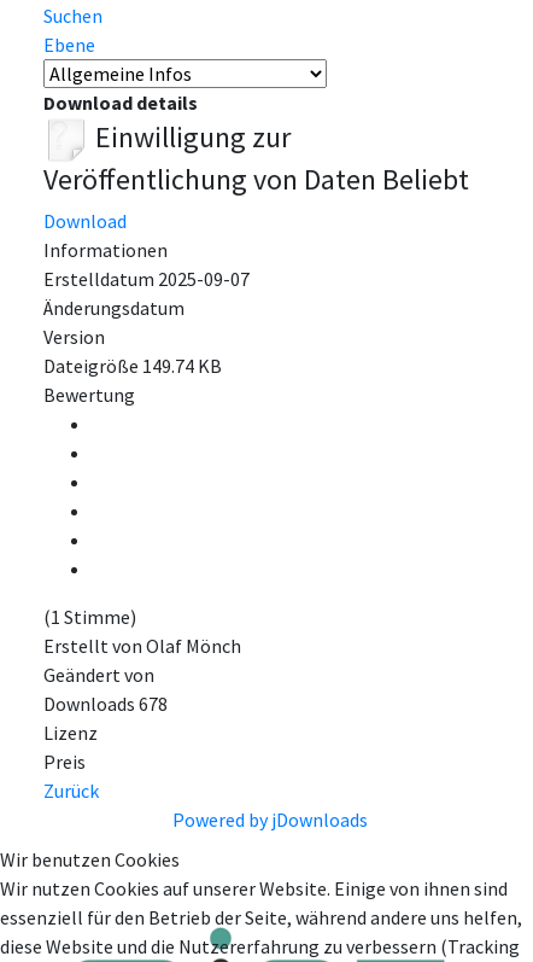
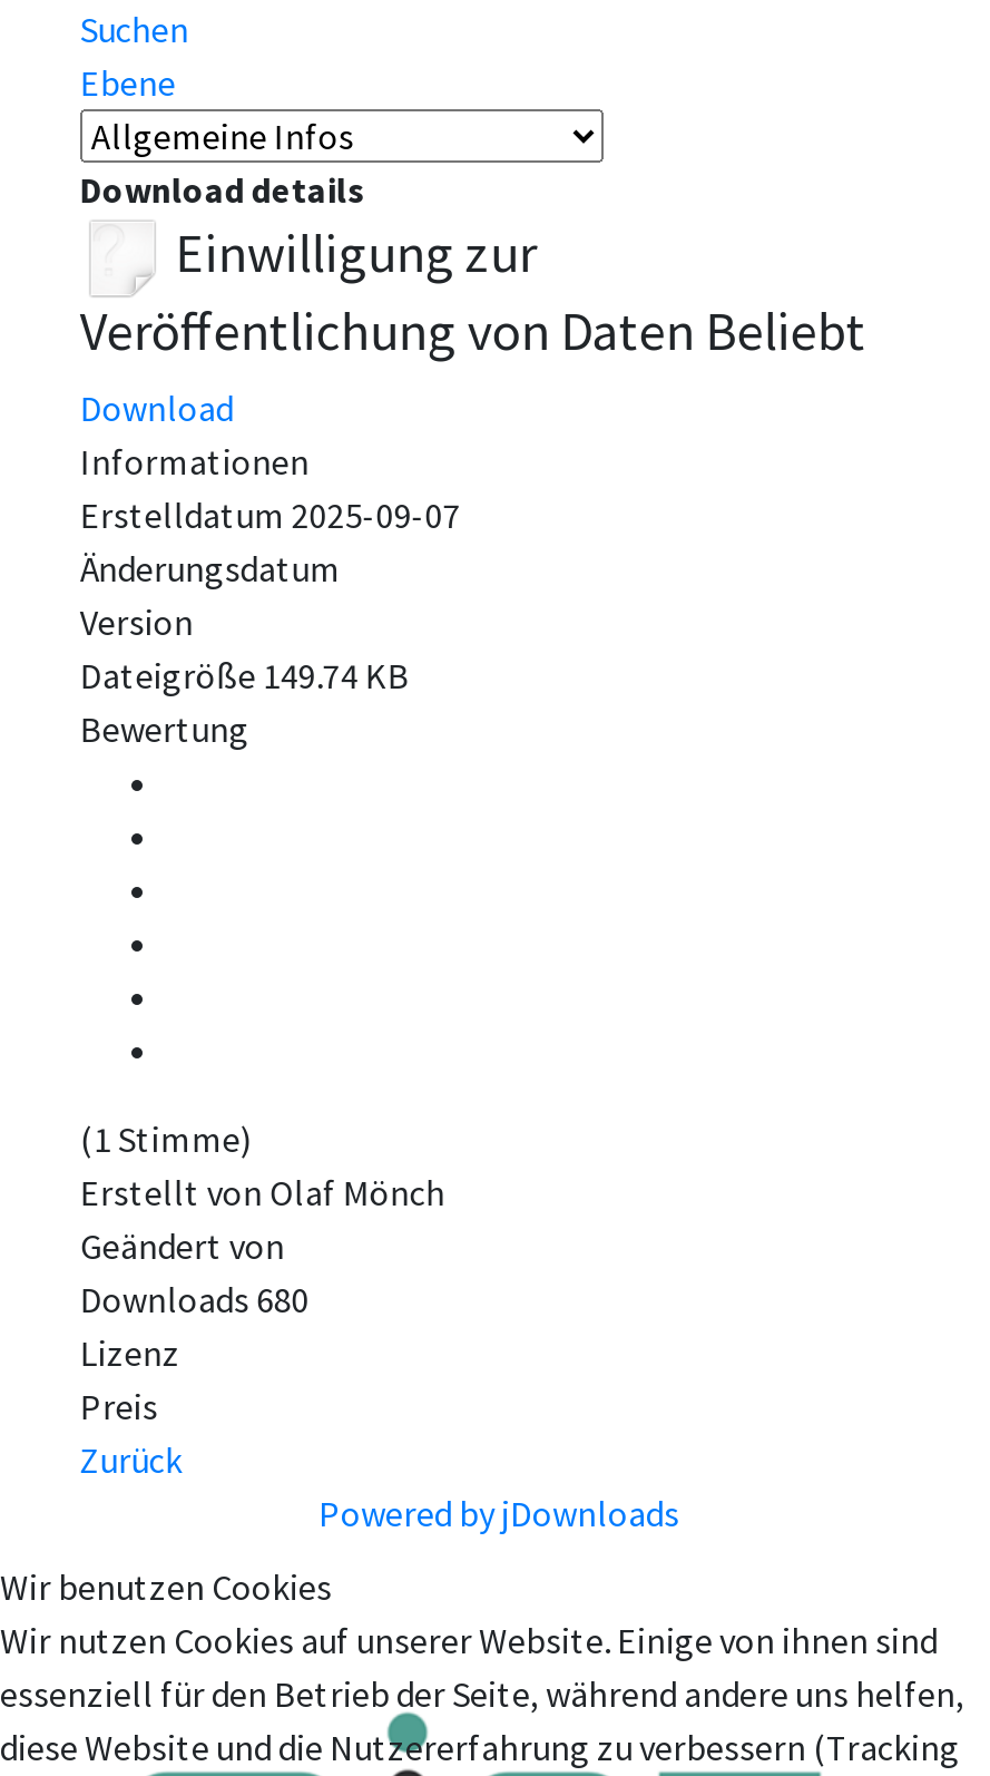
- Downloads 678
+ Downloads 680
